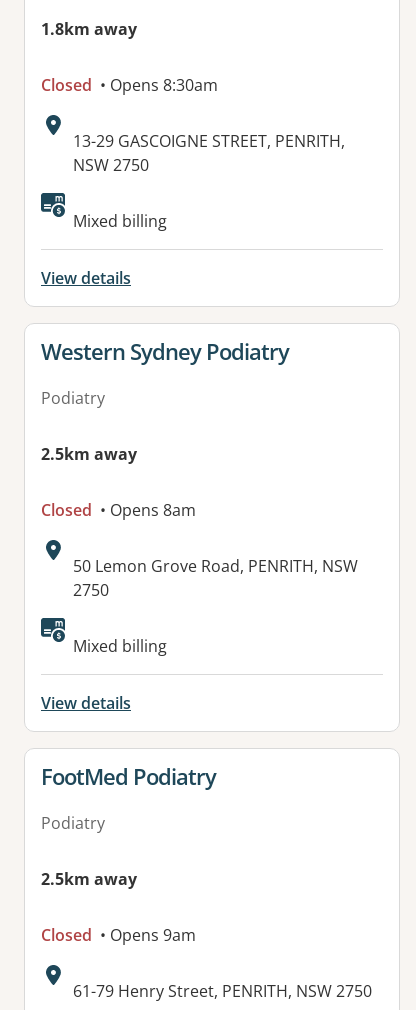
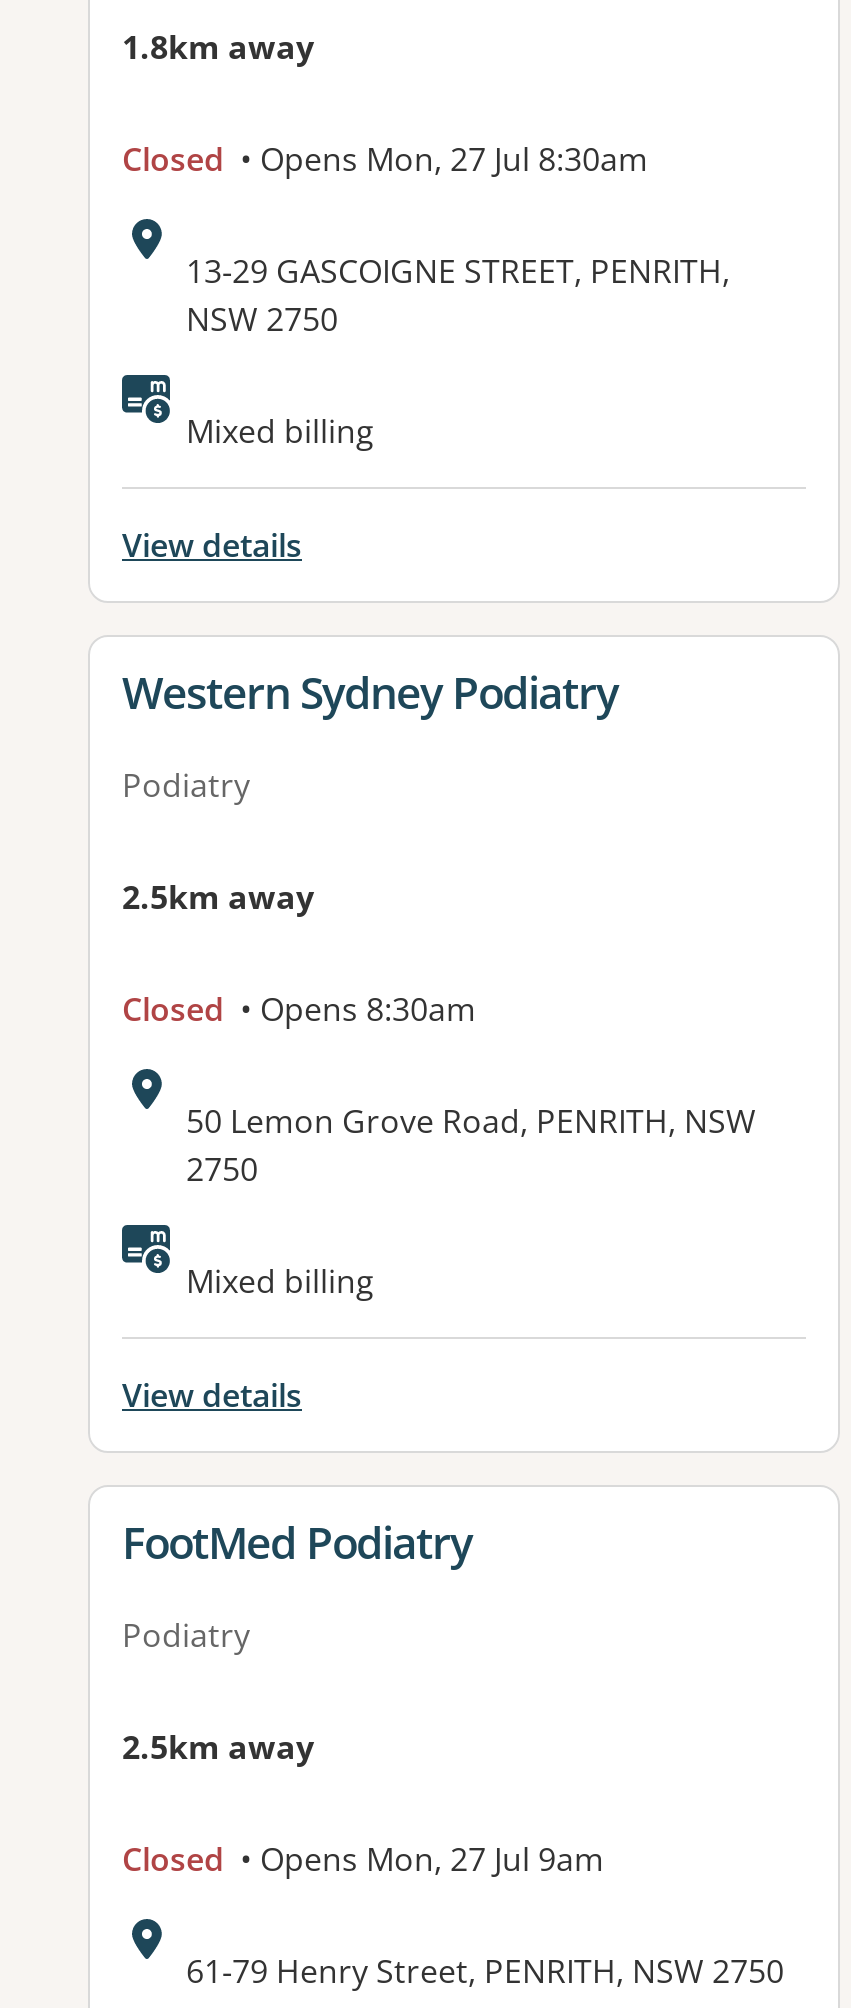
+ Closed • Opens Mon, 27 Jul 8:30am

moved down: Closed • Opens 8:30am

- Closed • Opens 8am

- Closed • Opens 9am
+ Closed • Opens Mon, 27 Jul 9am
